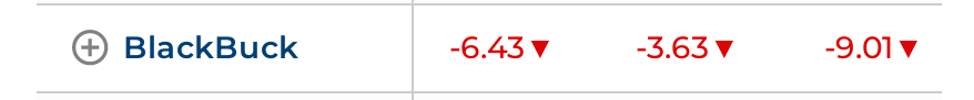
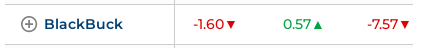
- -6.43
+ -1.60

- -3.63
+ 0.57

- -9.01
+ -7.57
